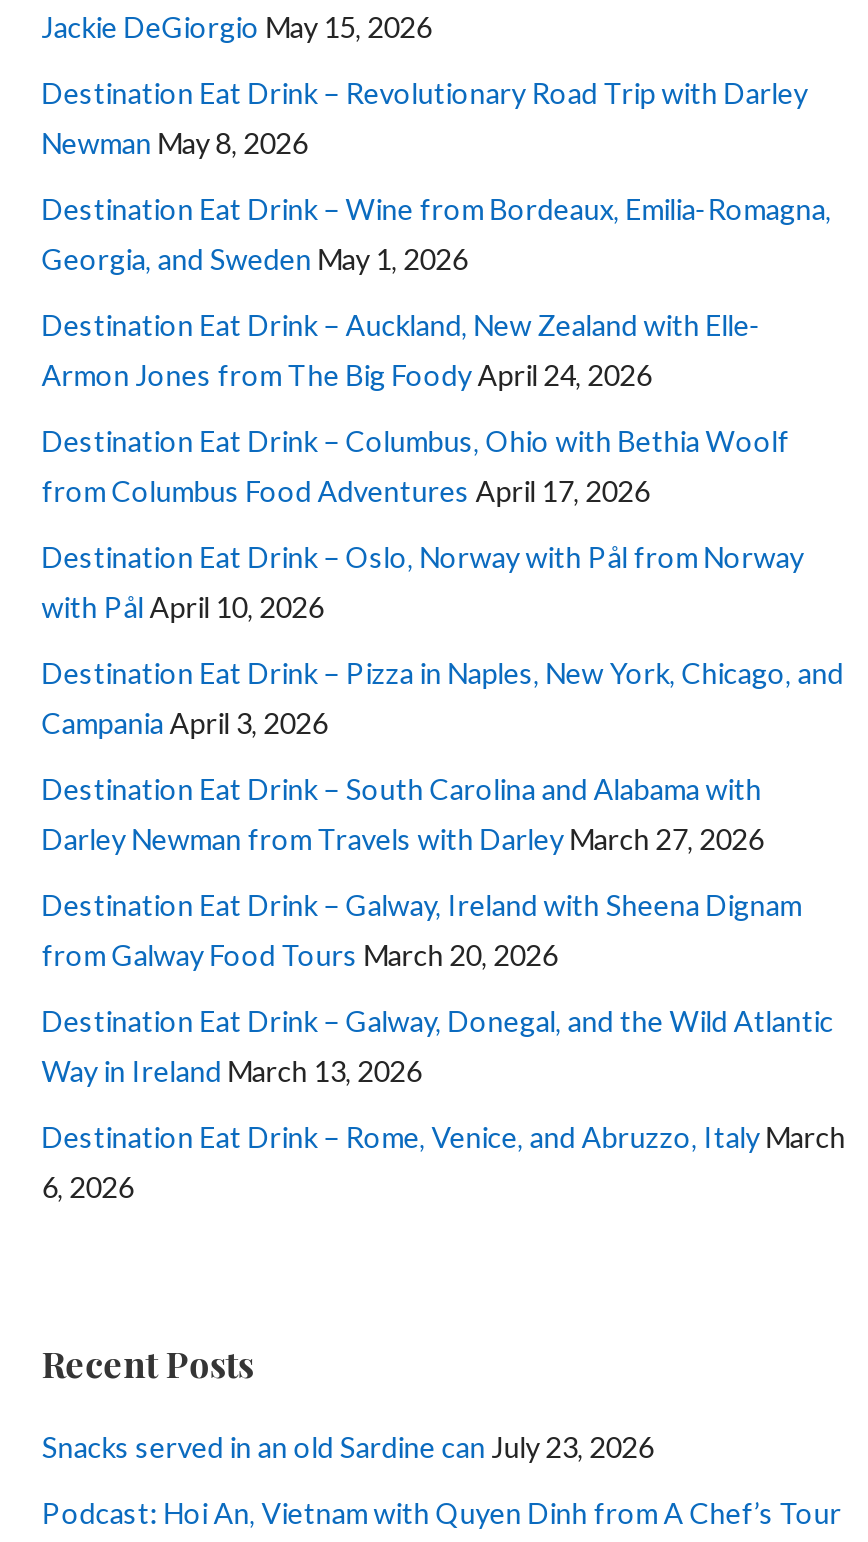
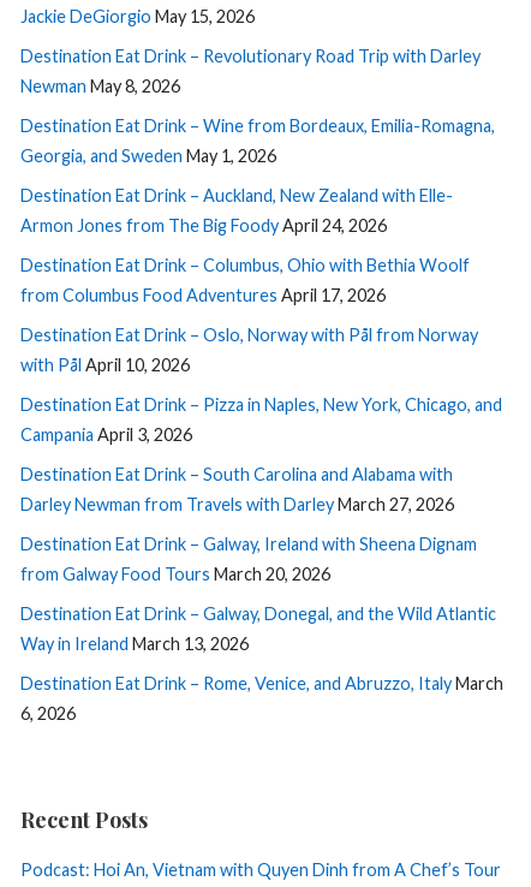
- Snacks served in an old Sardine can July 23, 2026
